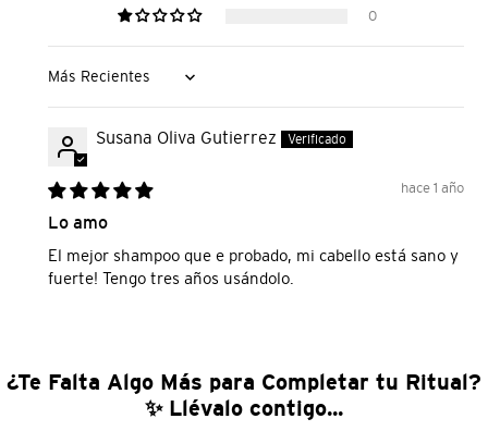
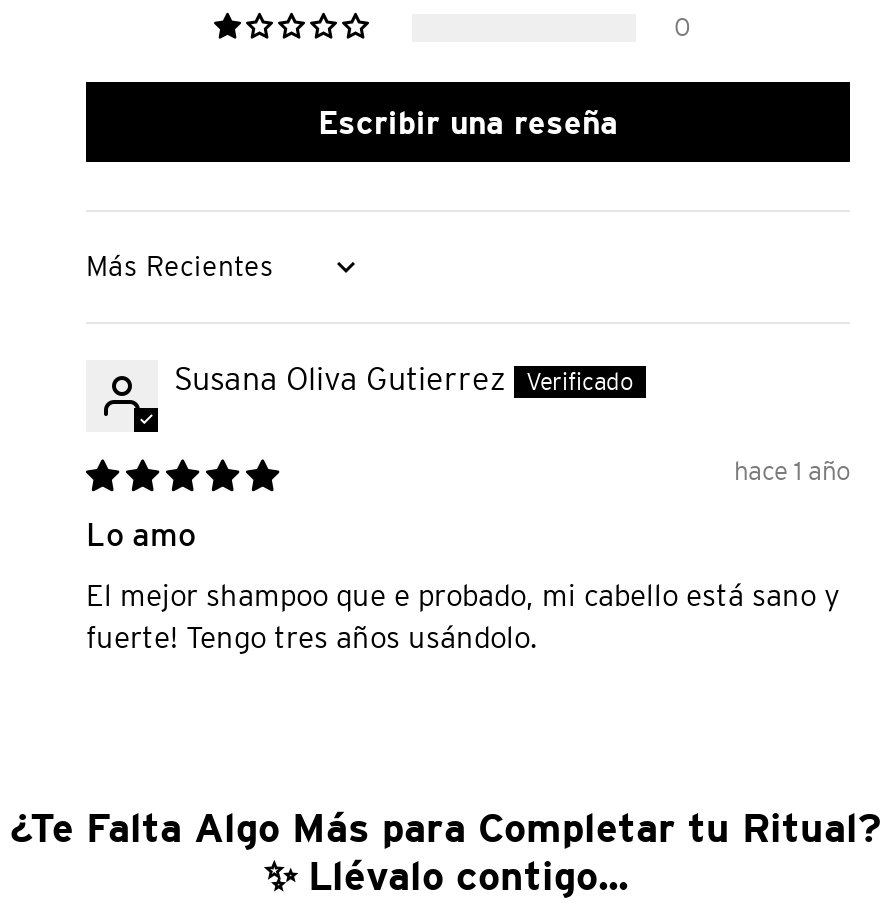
+ Escribir una reseña
